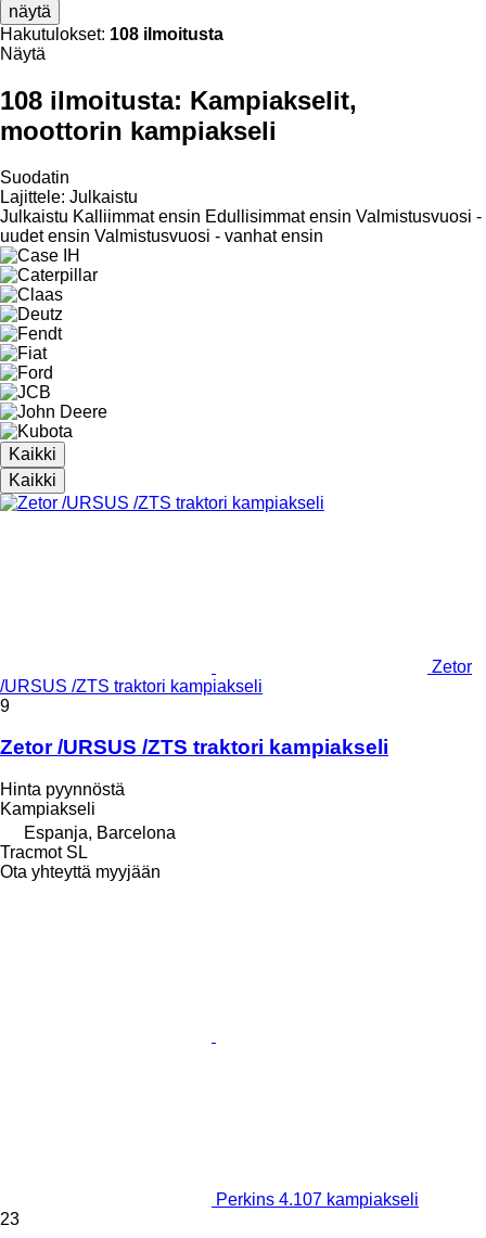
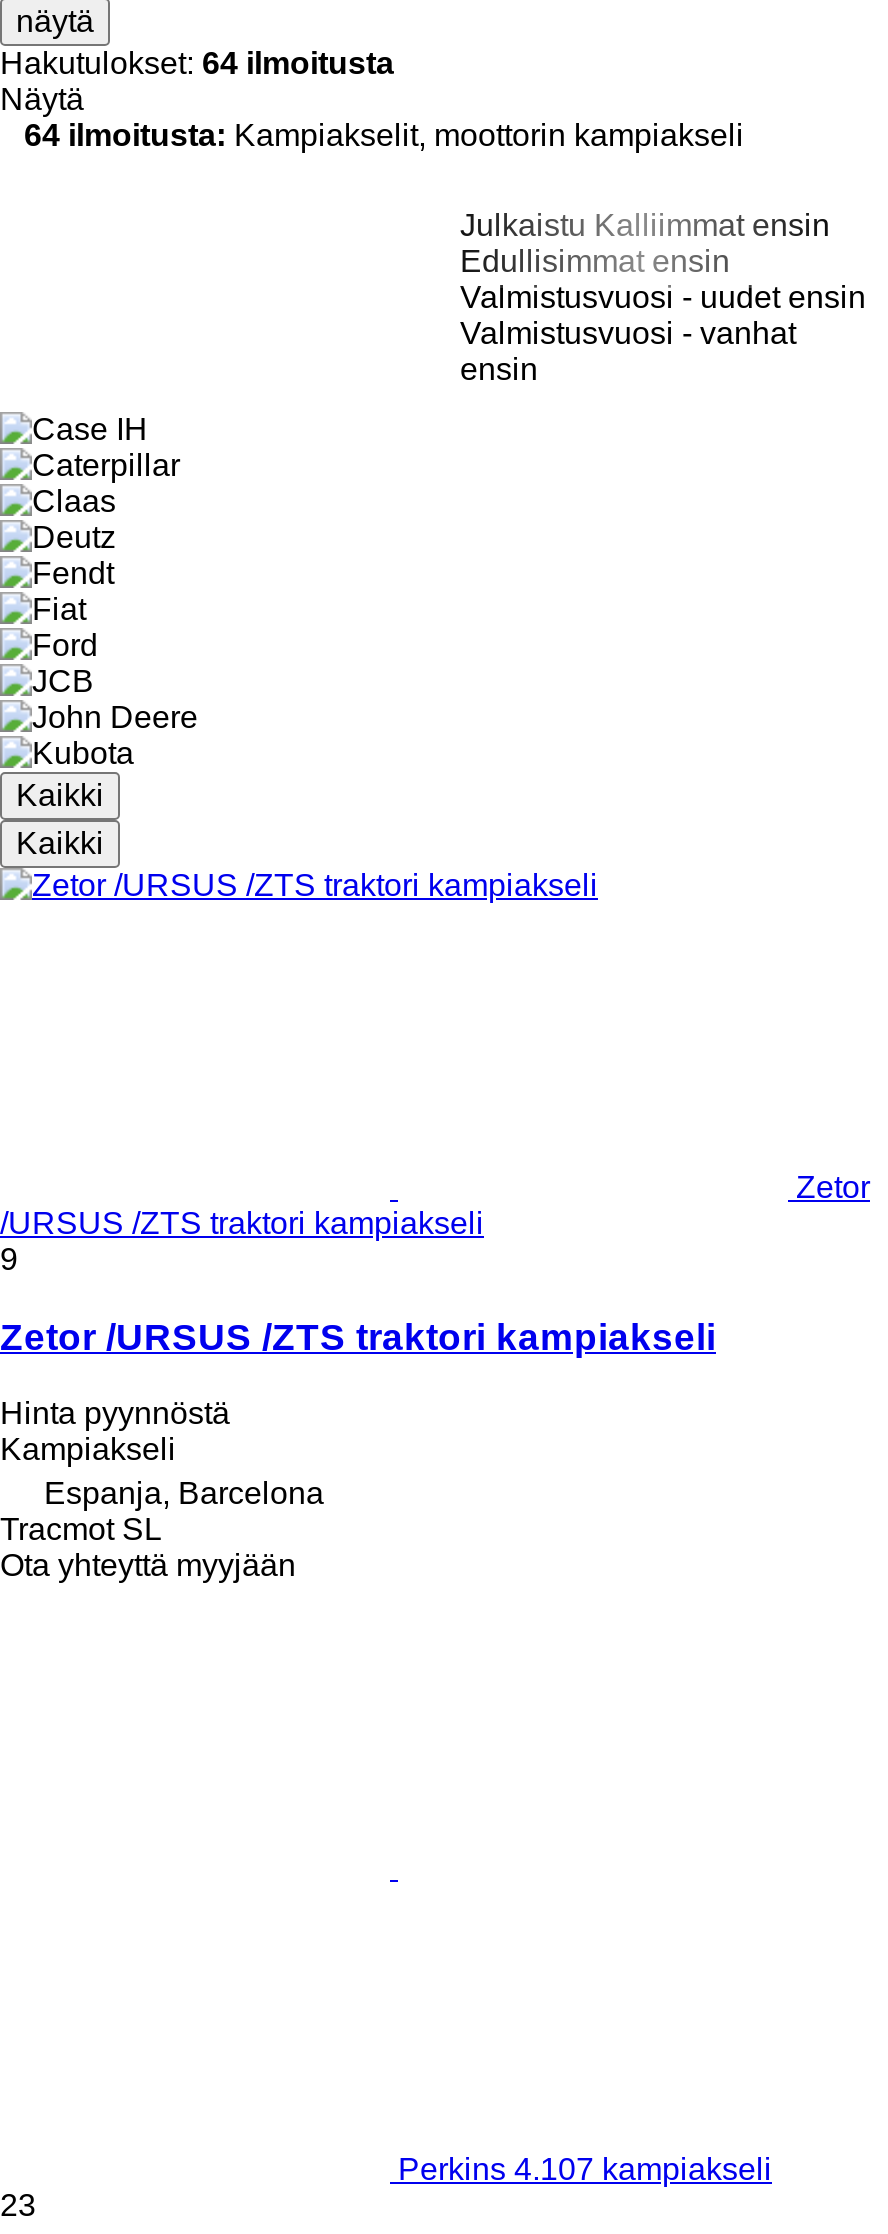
- Hakutulokset: 108 ilmoitusta
+ Hakutulokset: 64 ilmoitusta

- 108 ilmoitusta: Kampiakselit,
- moottorin kampiakseli
+ 64 ilmoitusta: Kampiakselit, moottorin kampiakseli

- Suodatin
- Lajittele: Julkaistu
- Julkaistu Kalliimmat ensin Edullisimmat ensin Valmistusvuosi -
- uudet ensin Valmistusvuosi - vanhat ensin
+ Julkaistu Kalliimmat ensin
+ Edullisimmat ensin
+ Valmistusvuosi - uudet ensin
+ Valmistusvuosi - vanhat
+ ensin
